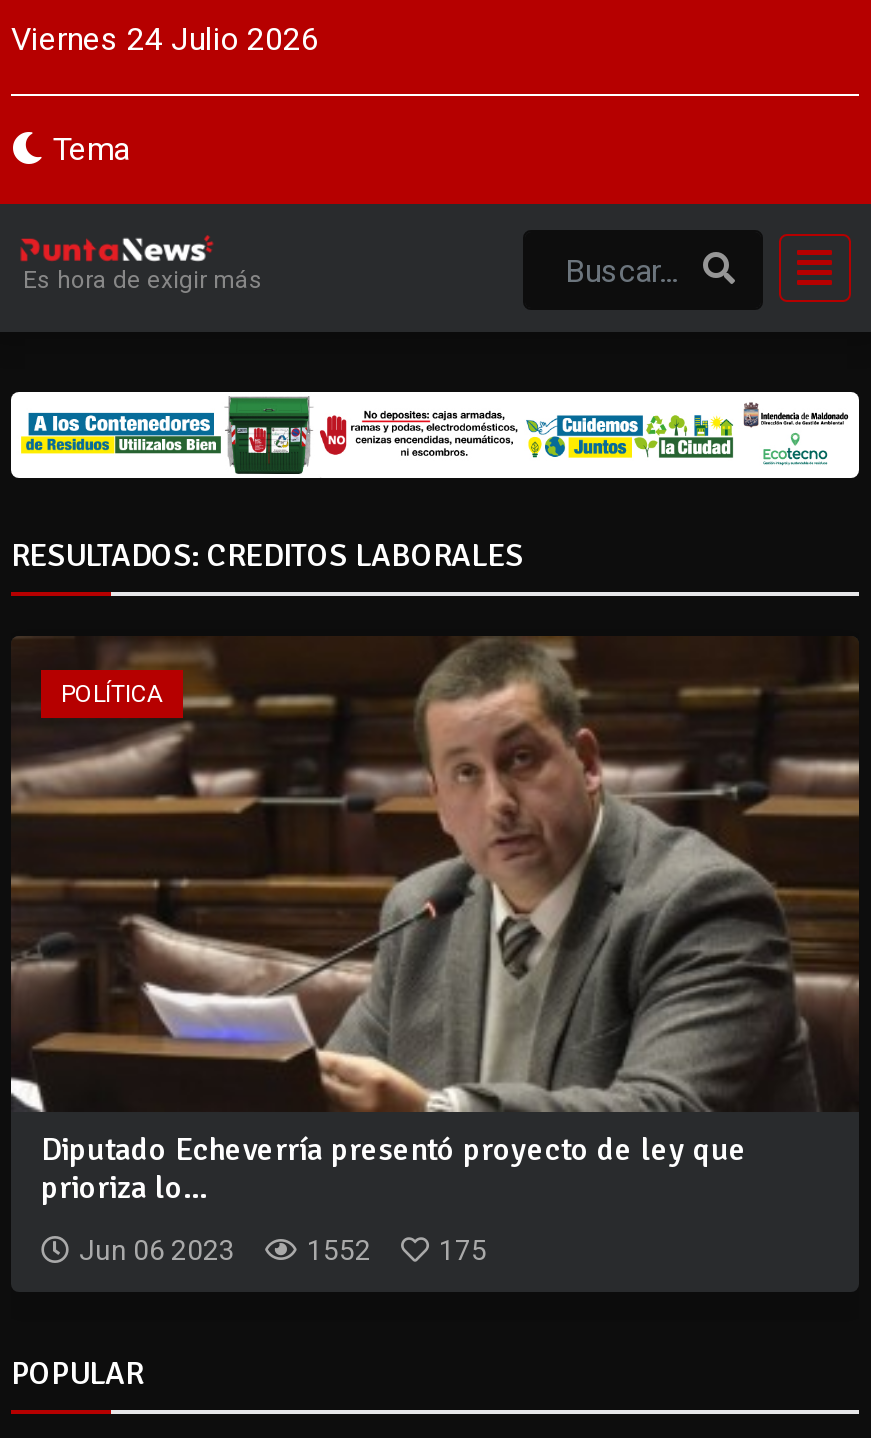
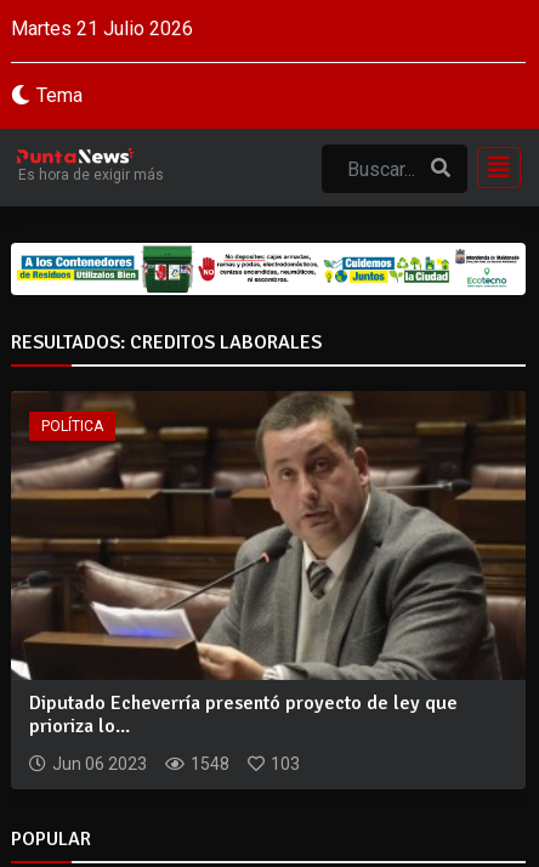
- Viernes 24 Julio 2026
+ Martes 21 Julio 2026

- 1552
+ 1548

- 175
+ 103
